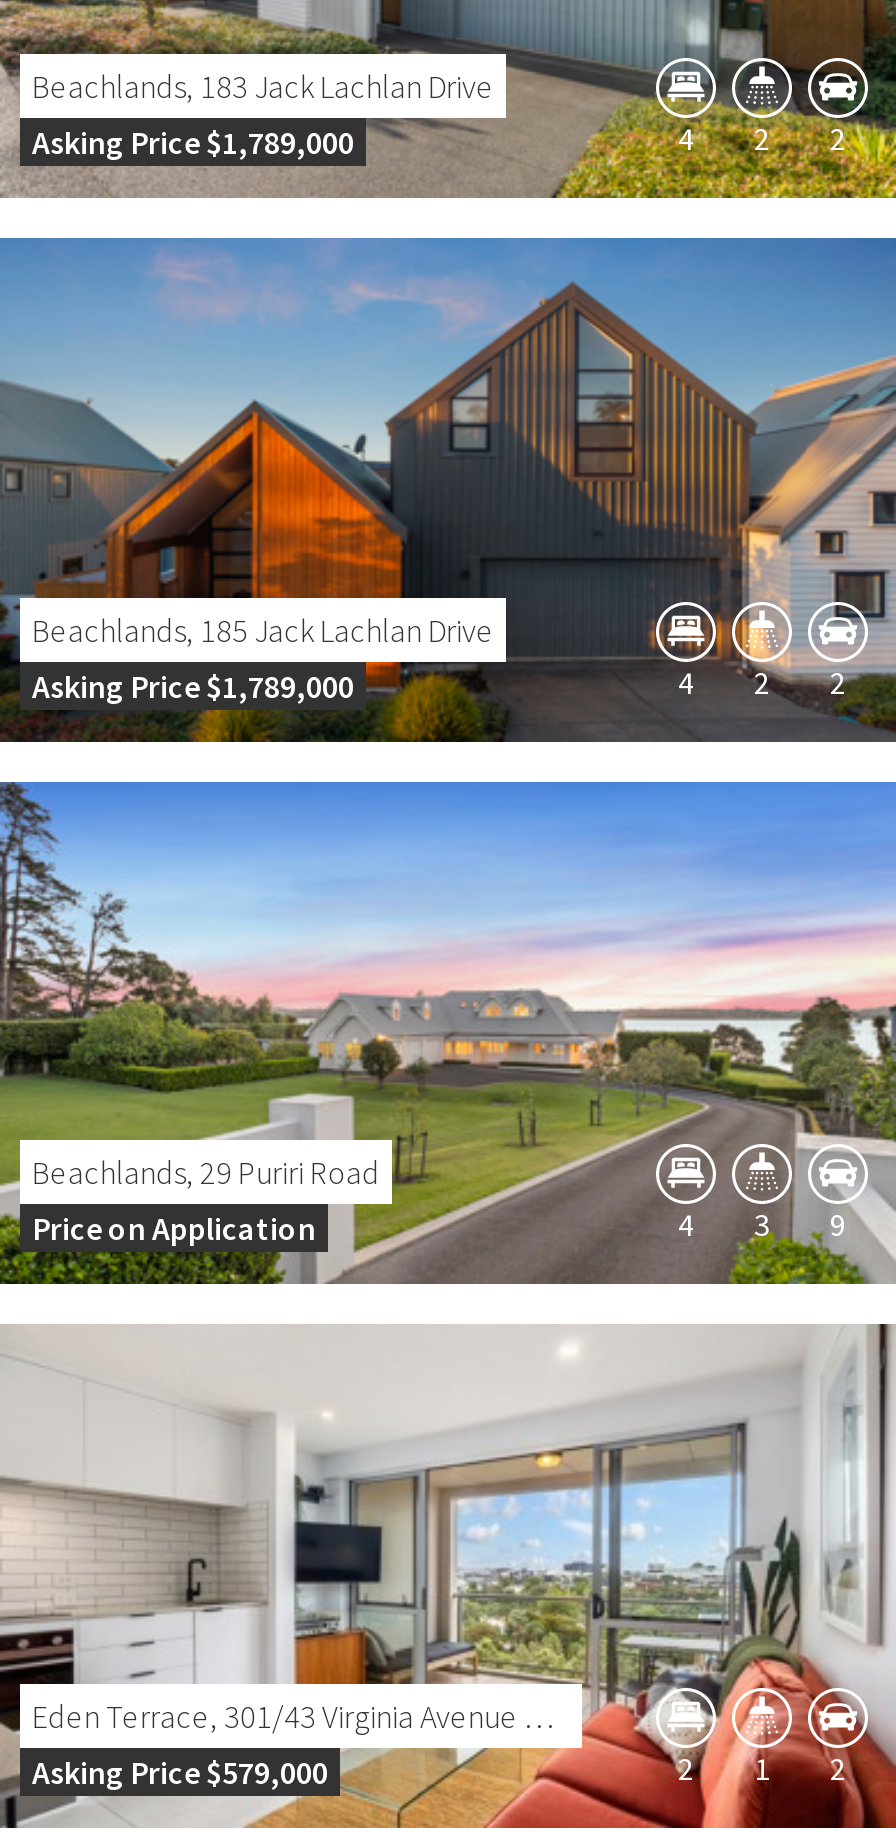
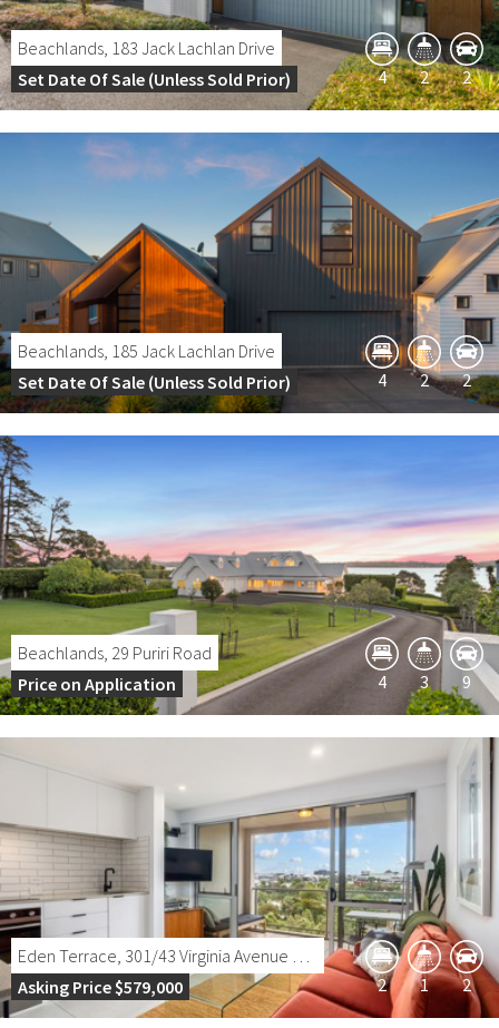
- Asking Price $1,789,000
+ Set Date Of Sale (Unless Sold Prior)

- Asking Price $1,789,000
+ Set Date Of Sale (Unless Sold Prior)
